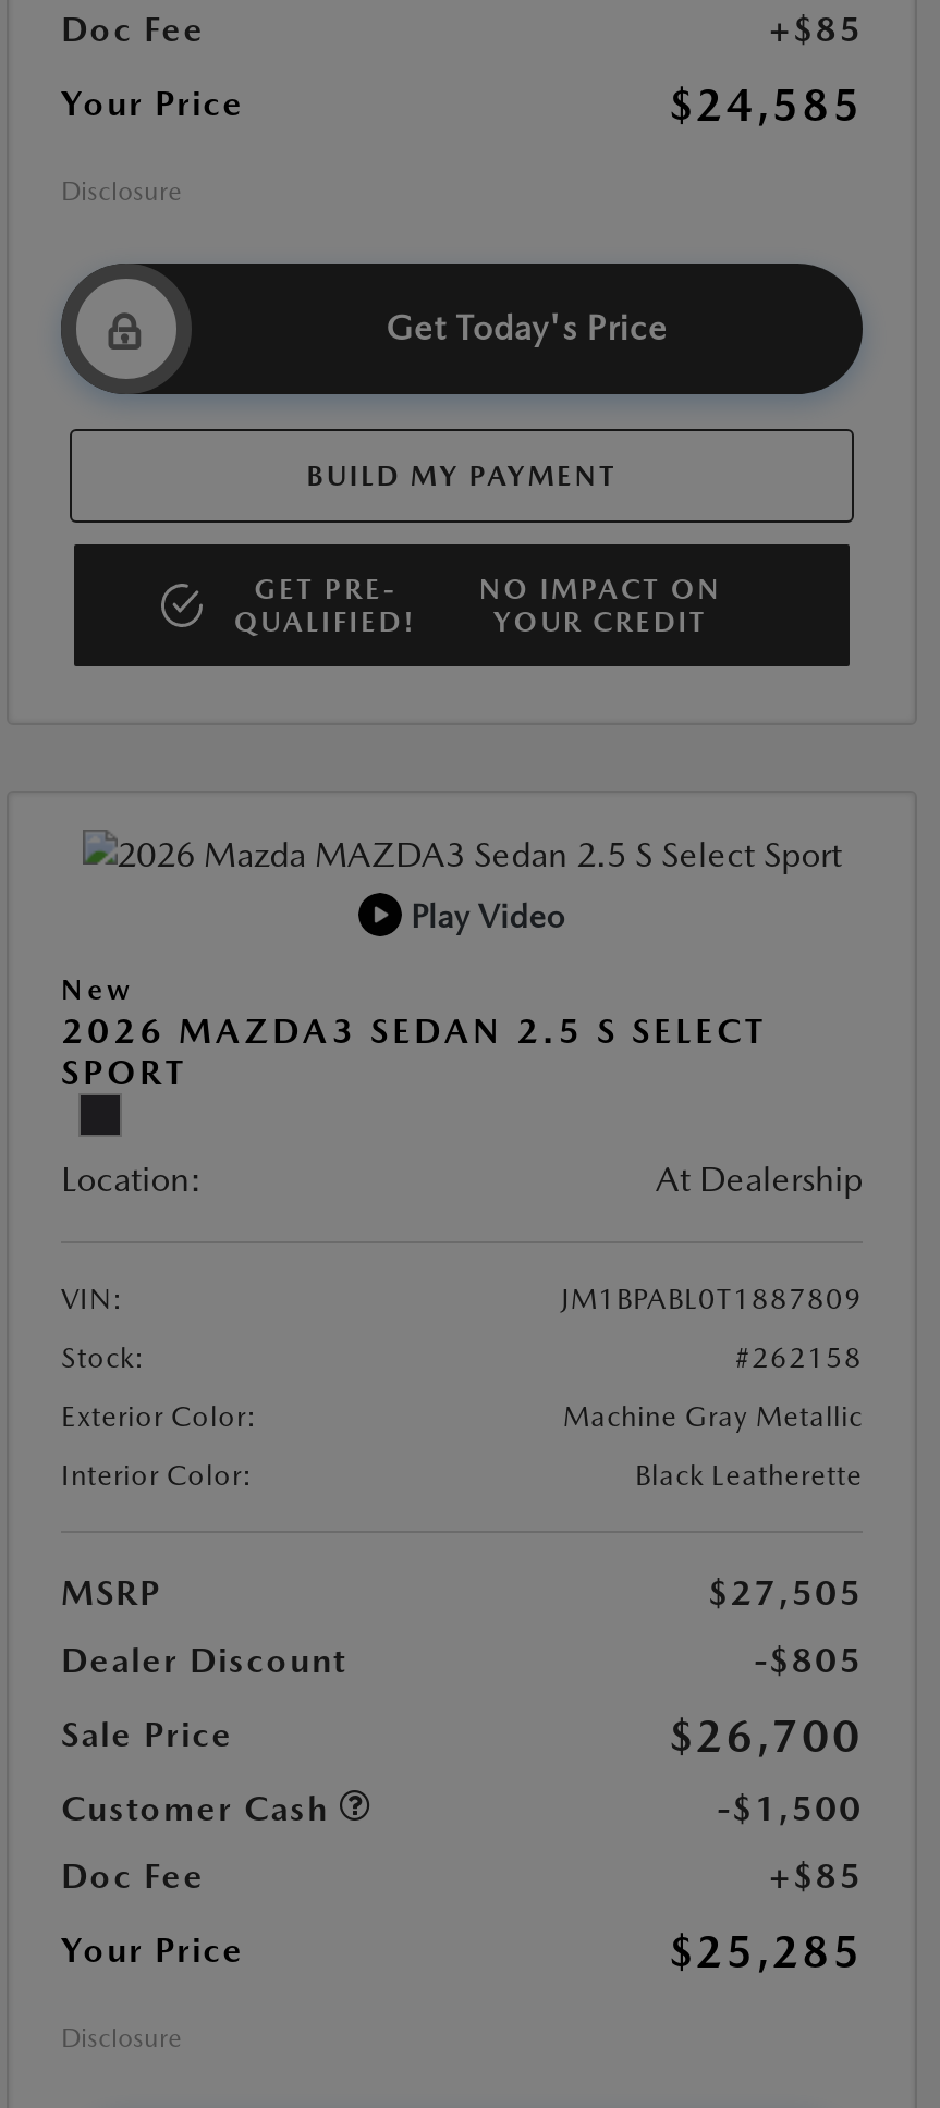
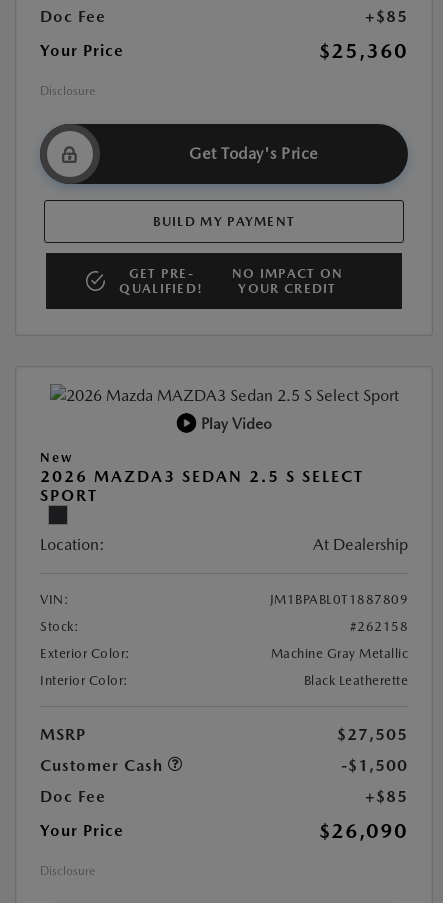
- $24,585
+ $25,360

- Dealer Discount
- -$805
- Sale Price
- $26,700

- $25,285
+ $26,090
